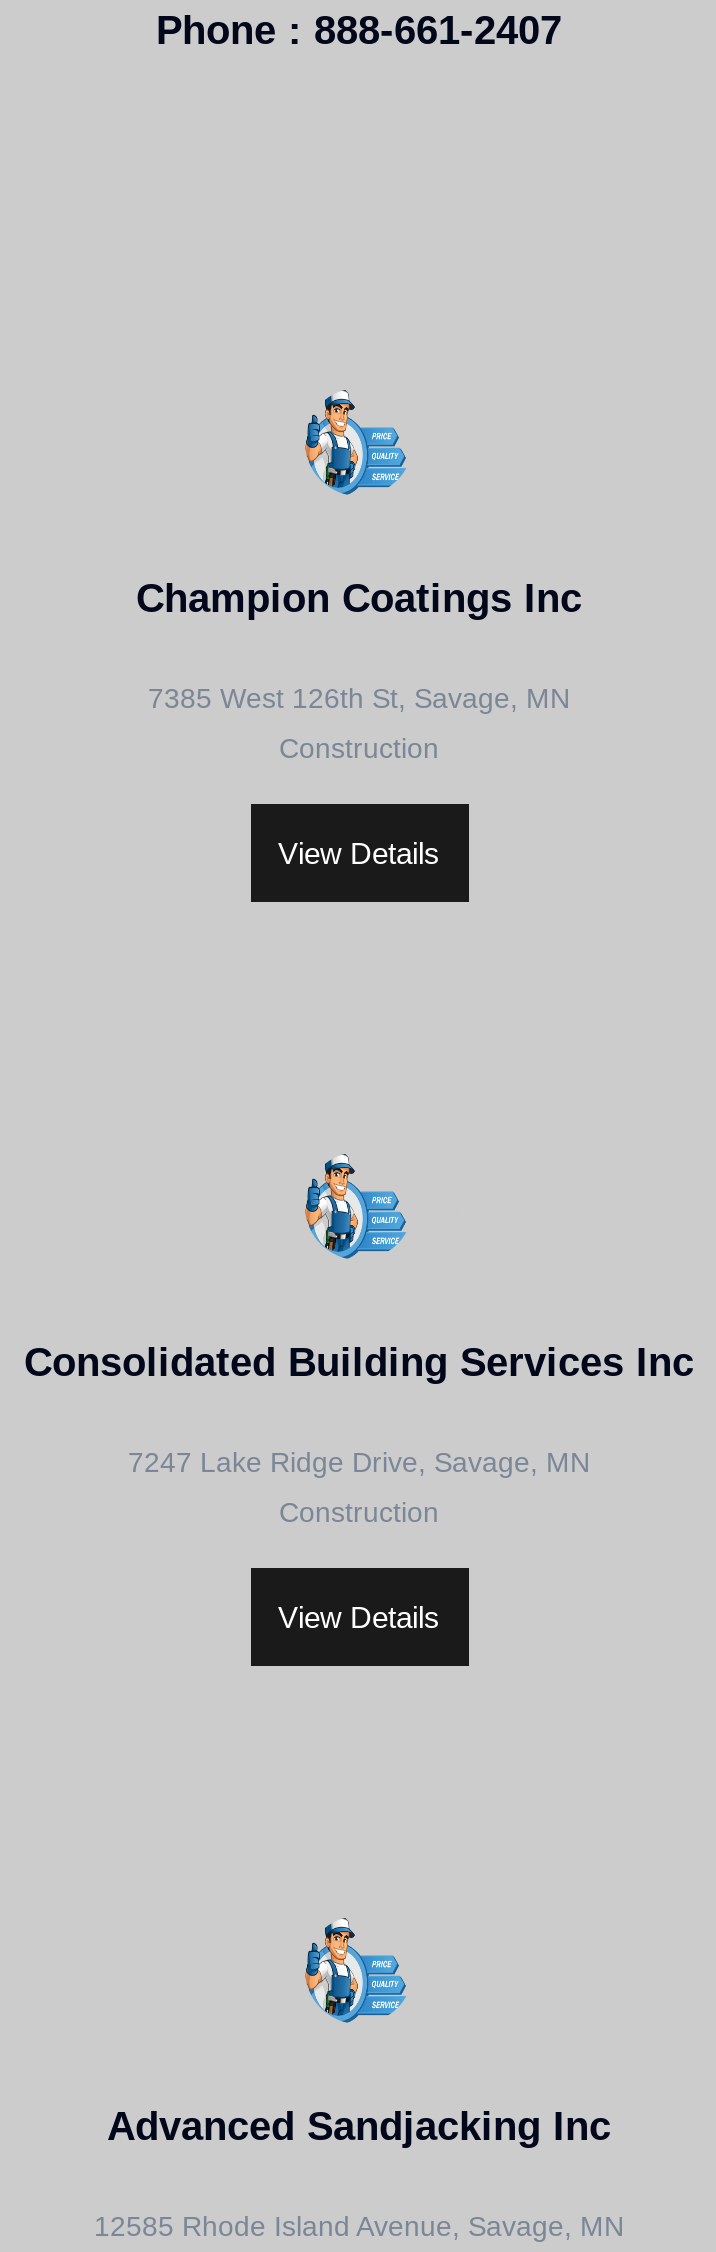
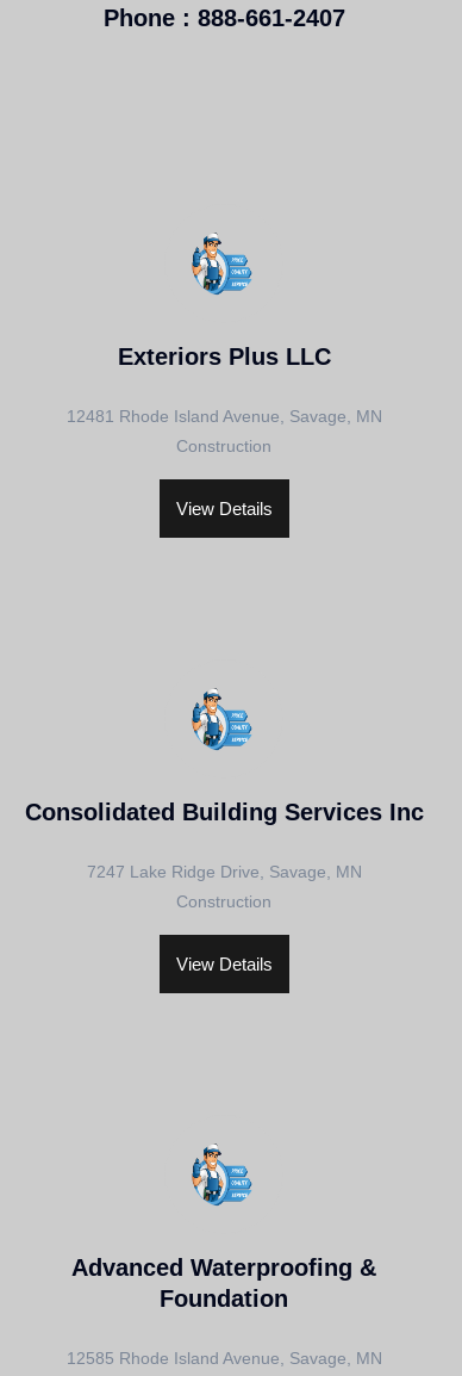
- Champion Coatings Inc
+ Exteriors Plus LLC

- 7385 West 126th St, Savage, MN
+ 12481 Rhode Island Avenue, Savage, MN

- Advanced Sandjacking Inc
+ Advanced Waterproofing &
+ Foundation
